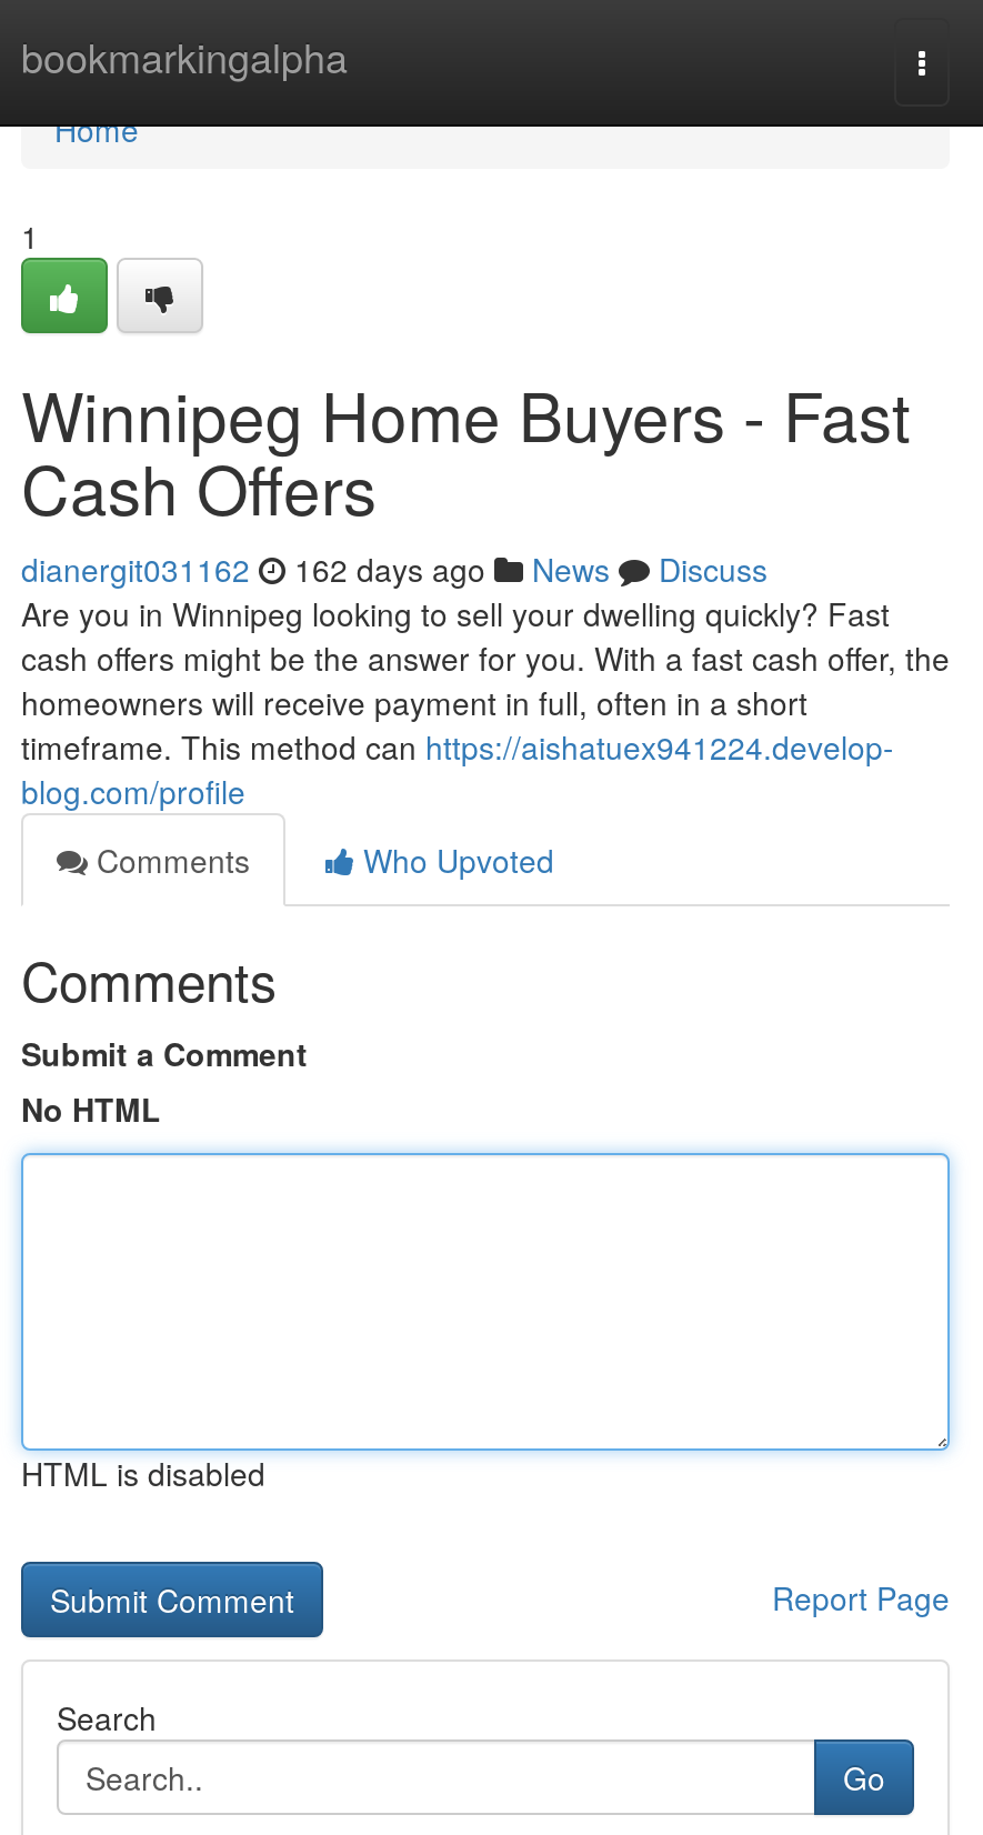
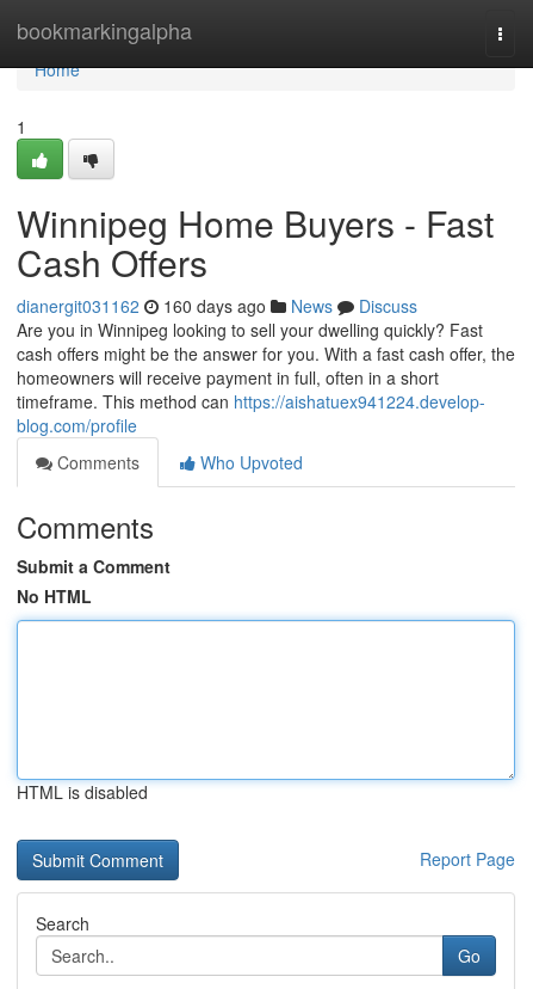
- dianergit031162 162 days ago News Discuss
+ dianergit031162 160 days ago News Discuss
